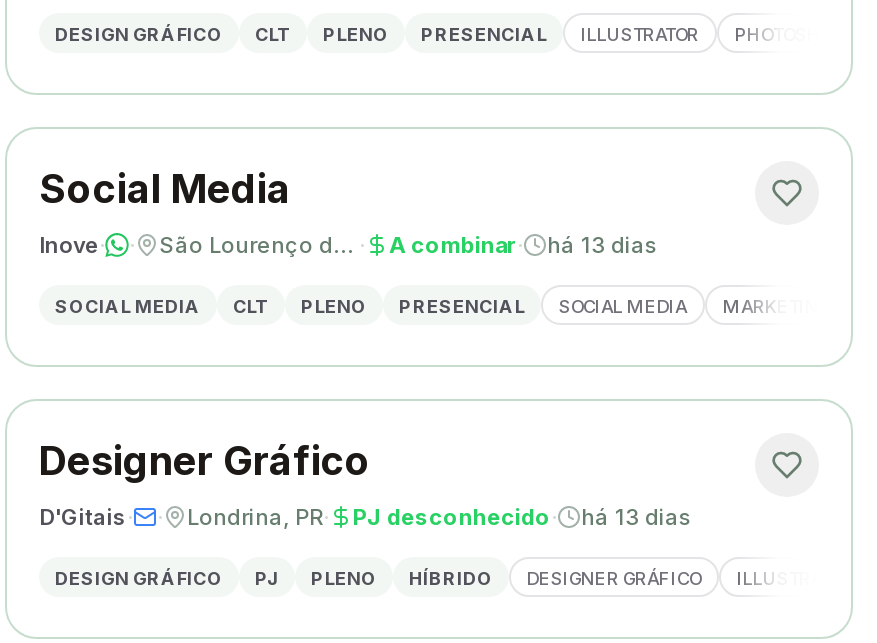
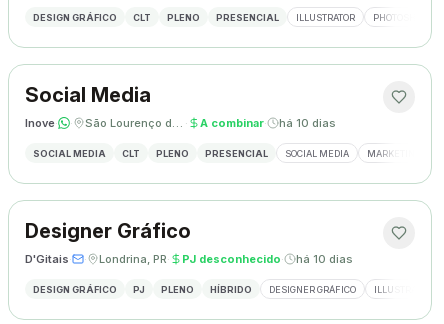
- há 13 dias
+ há 10 dias

- há 13 dias
+ há 10 dias
